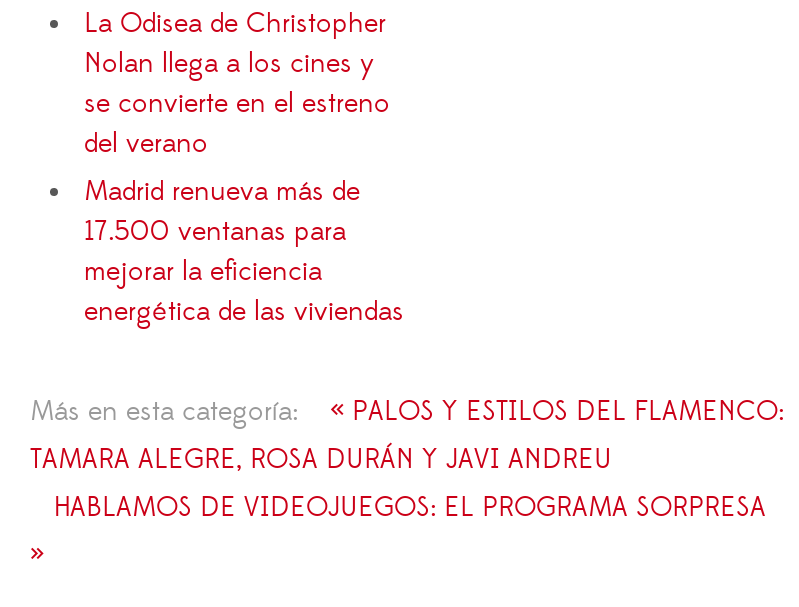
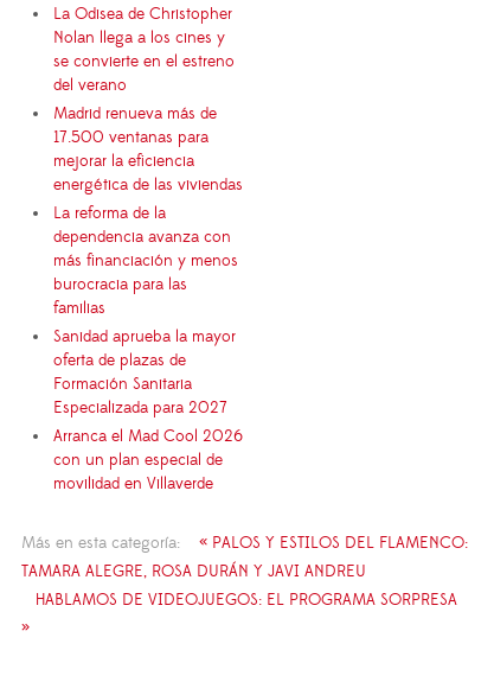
+ La reforma de la
+ dependencia avanza con
+ más financiación y menos
+ burocracia para las
+ familias
+ Sanidad aprueba la mayor
+ oferta de plazas de
+ Formación Sanitaria
+ Especializada para 2027
+ Arranca el Mad Cool 2026
+ con un plan especial de
+ movilidad en Villaverde
